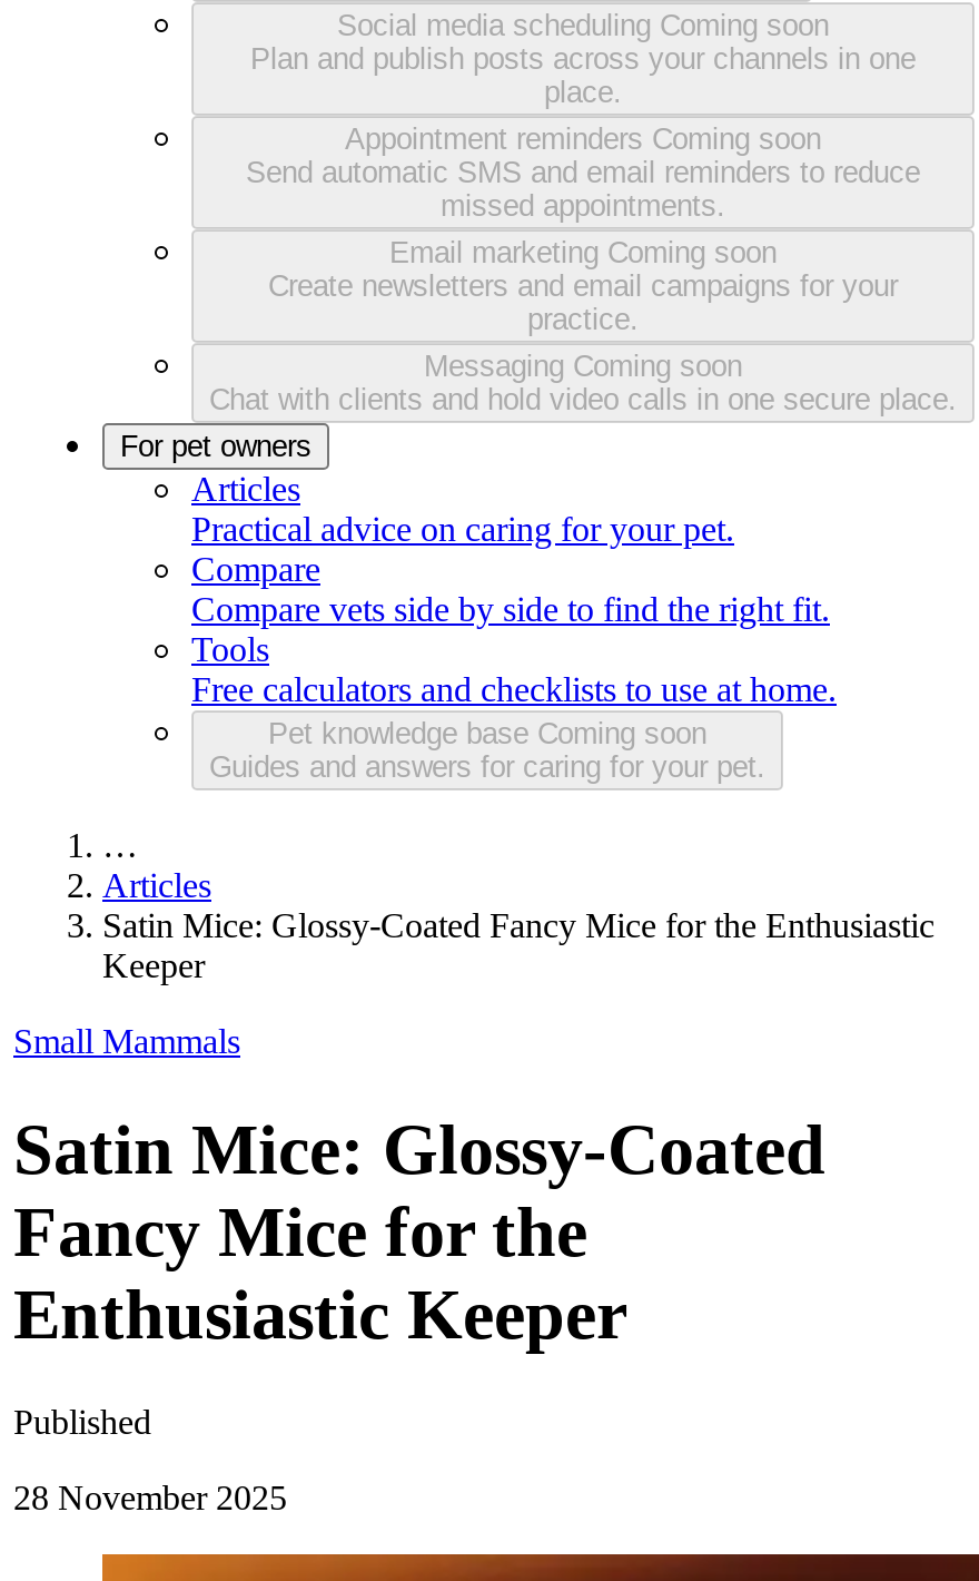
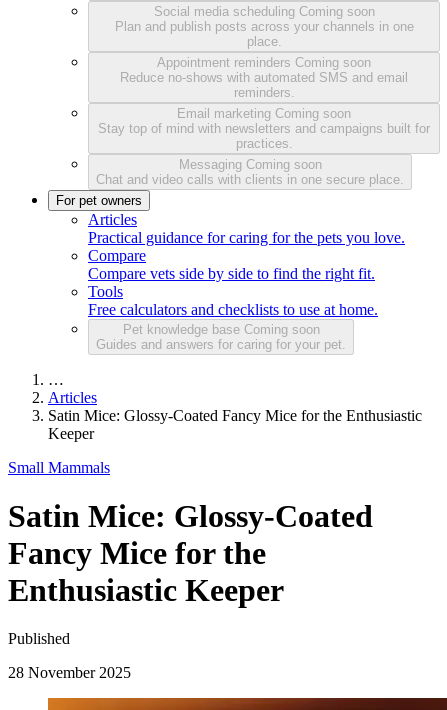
- Send automatic SMS and email reminders to reduce
- missed appointments.
+ Reduce no-shows with automated SMS and email
+ reminders.

- Create newsletters and email campaigns for your
- practice.
+ Stay top of mind with newsletters and campaigns built for
+ practices.

- Chat with clients and hold video calls in one secure place.
+ Chat and video calls with clients in one secure place.

- Practical advice on caring for your pet.
+ Practical guidance for caring for the pets you love.
